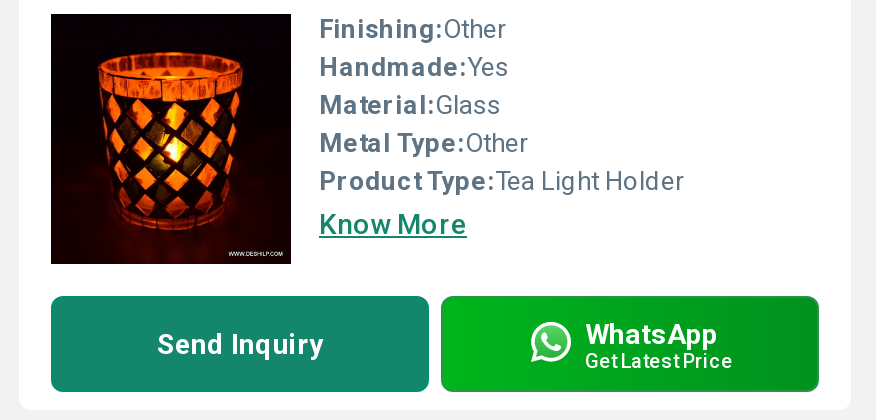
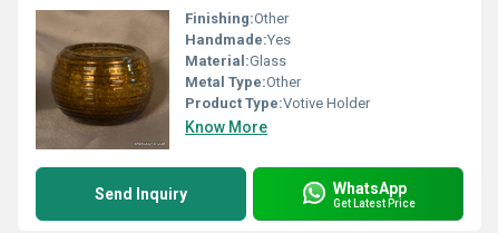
- [image]
- Product Type:Tea Light Holder
+ [image]
+ Product Type:Votive Holder
